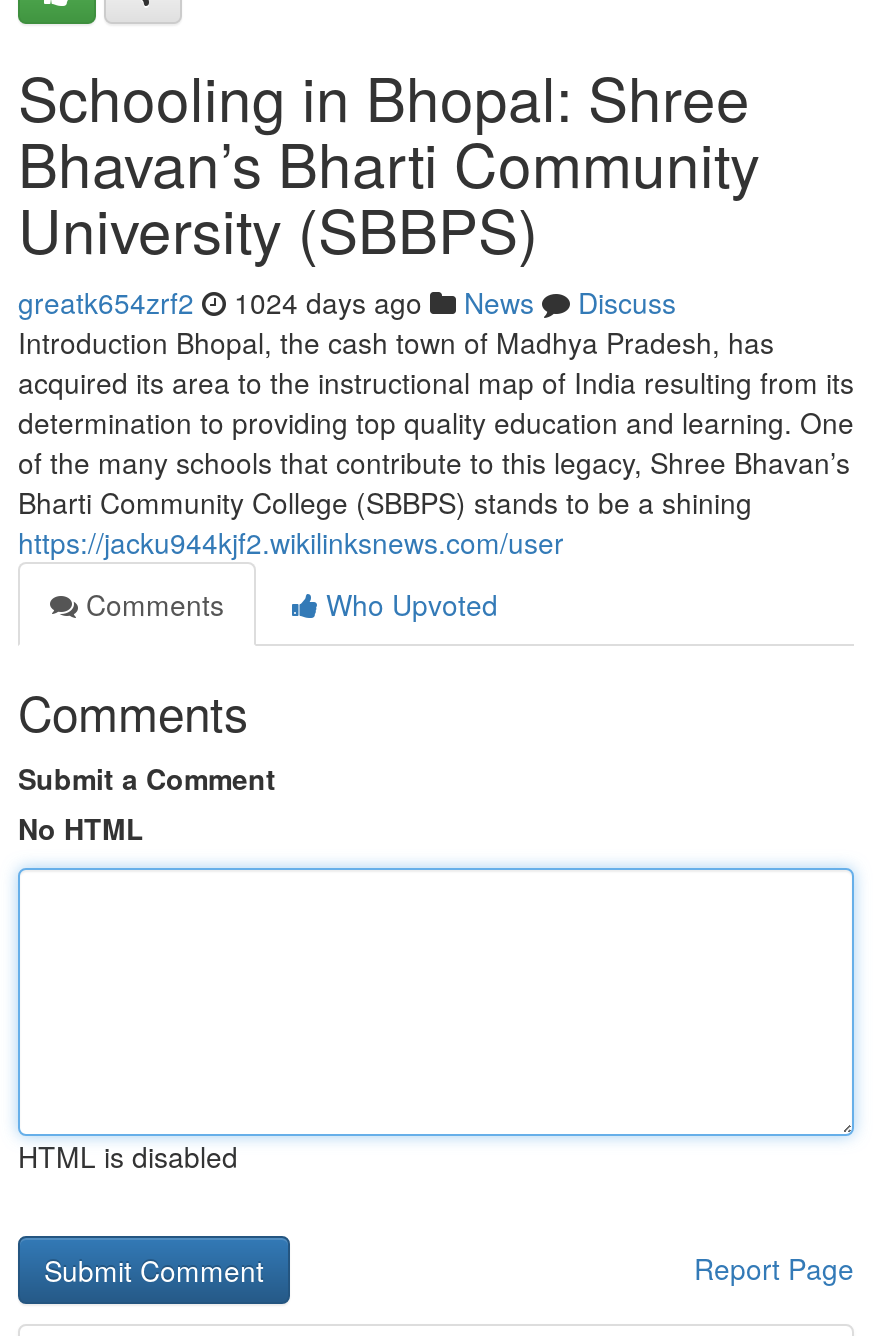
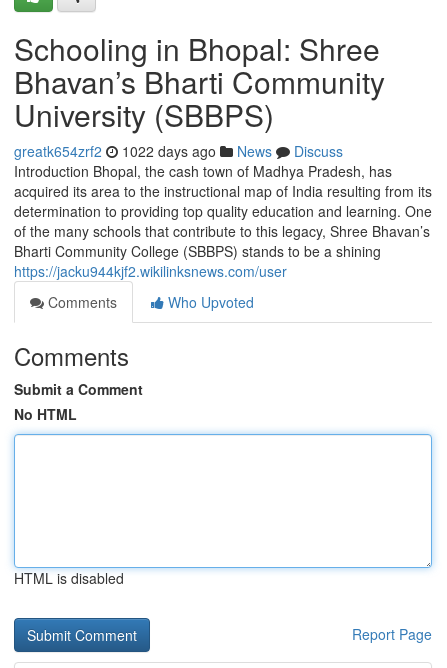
- greatk654zrf2 1024 days ago News Discuss
+ greatk654zrf2 1022 days ago News Discuss
